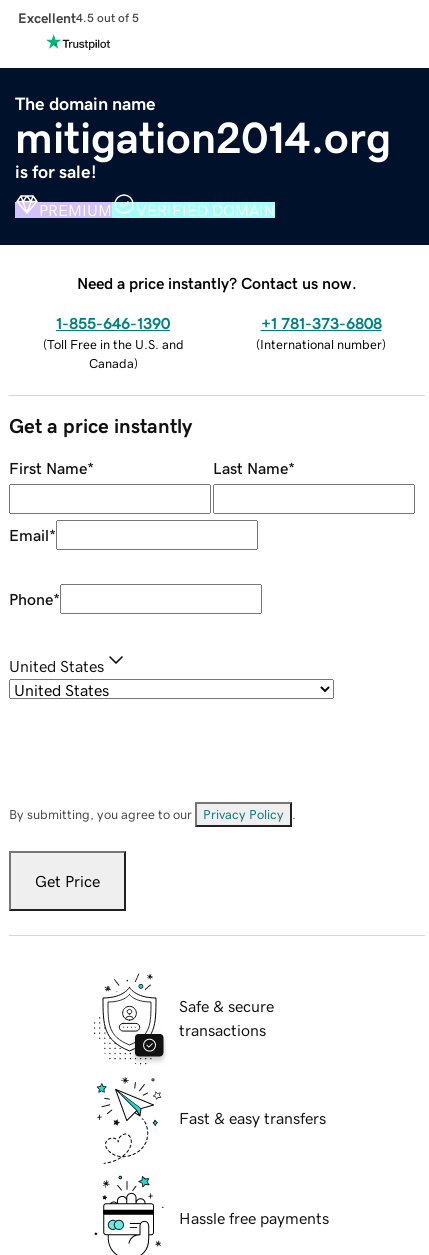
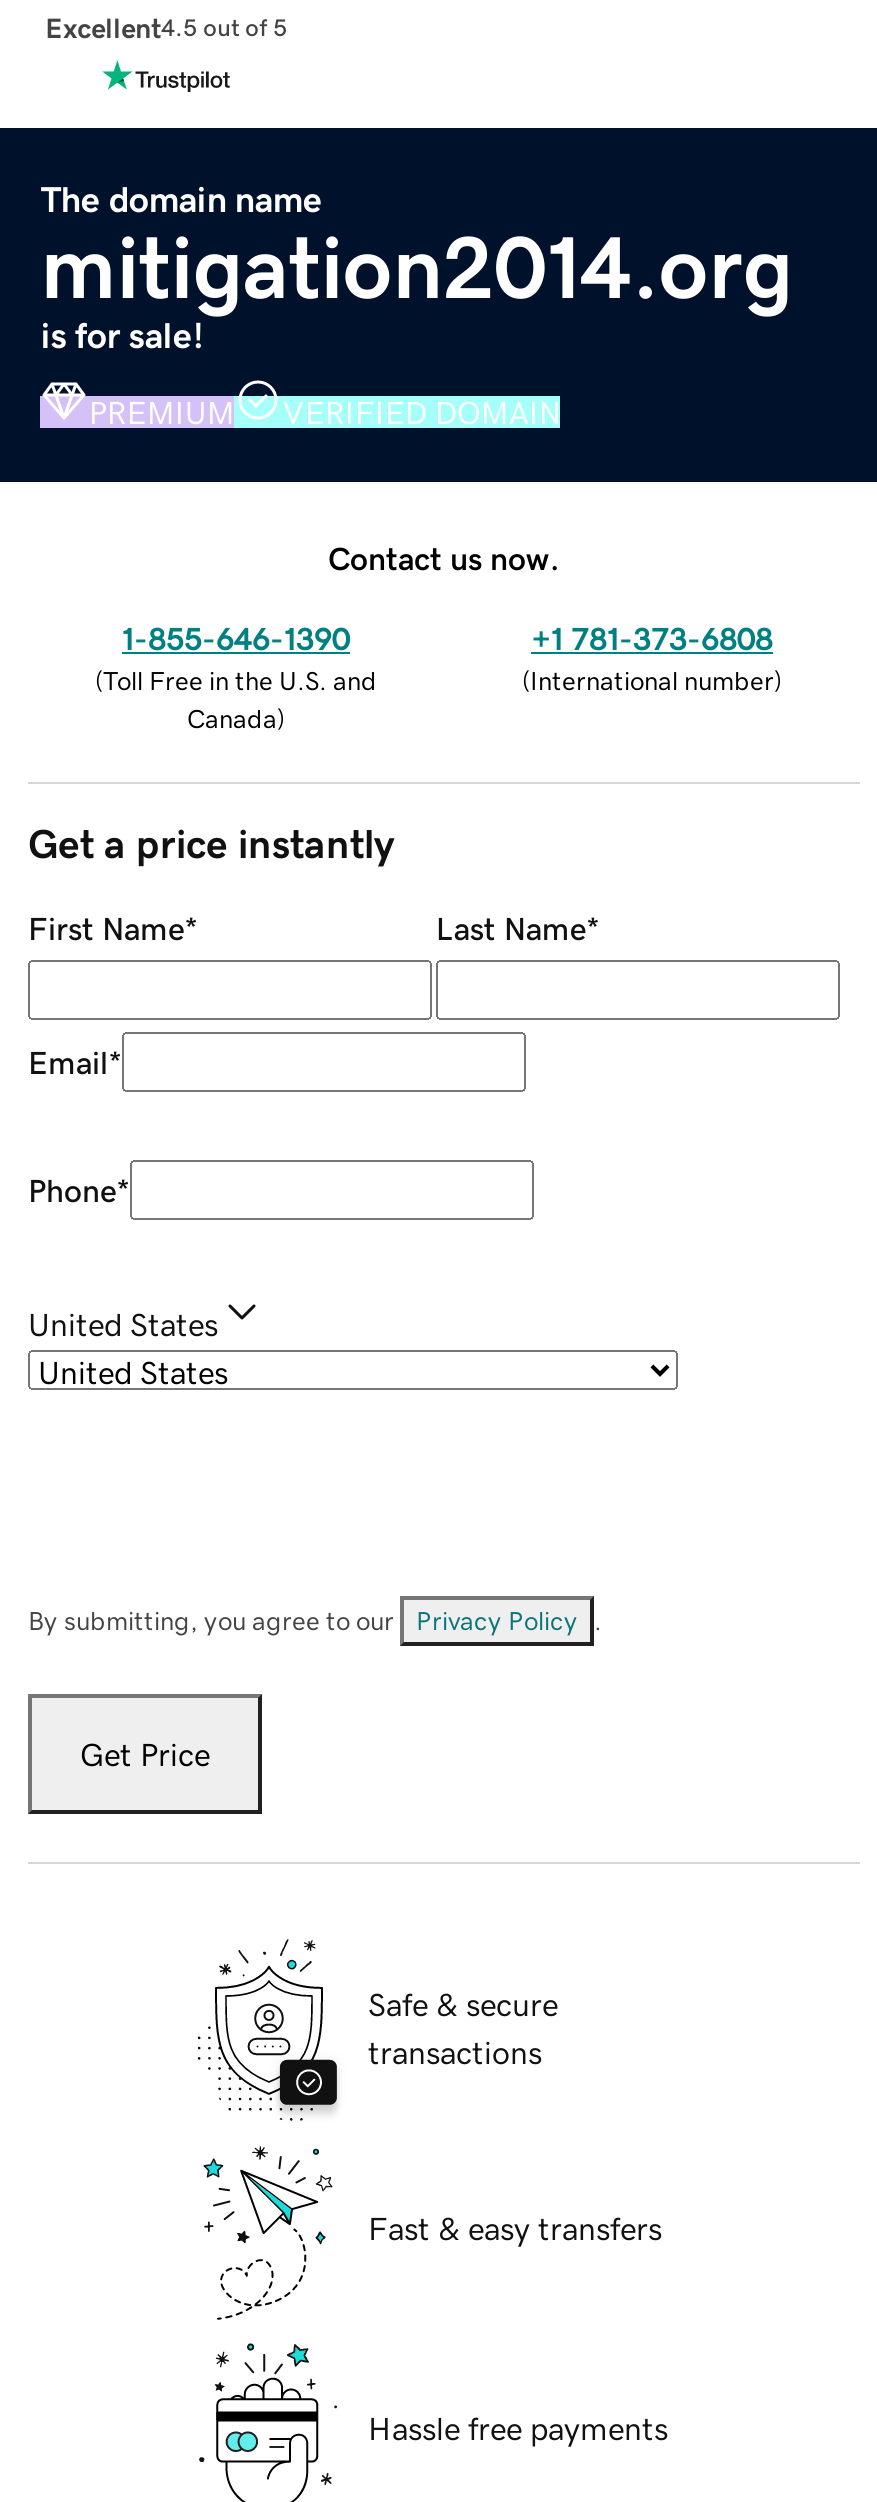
- Need a price instantly? Contact us now.
+ Contact us now.
